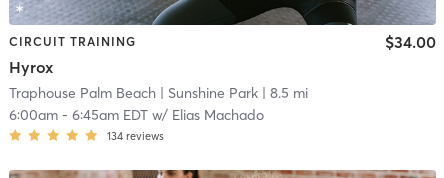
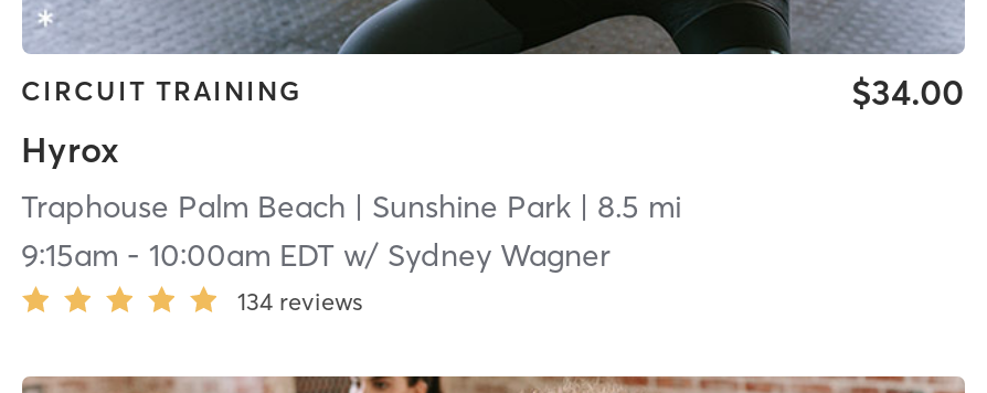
- 6:00am - 6:45am EDT w/ Elias Machado
+ 9:15am - 10:00am EDT w/ Sydney Wagner
